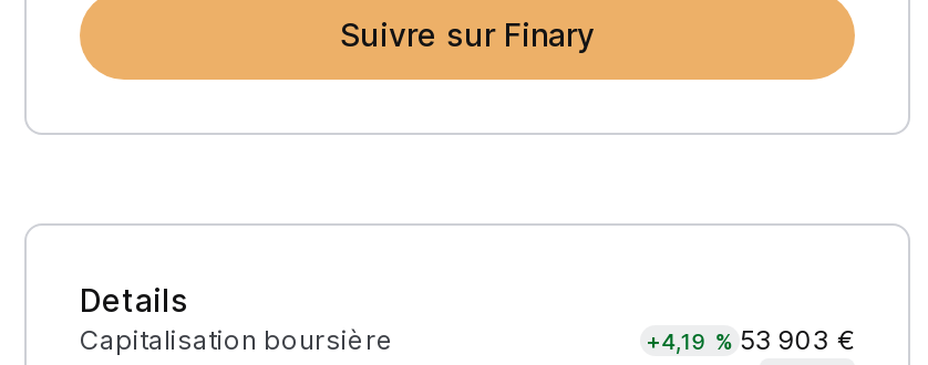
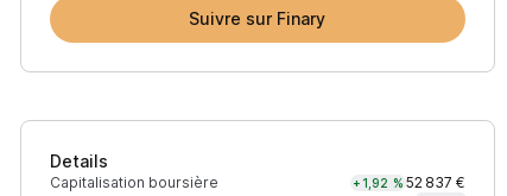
- +4,19 % 53 903 €
+ +1,92 % 52 837 €
